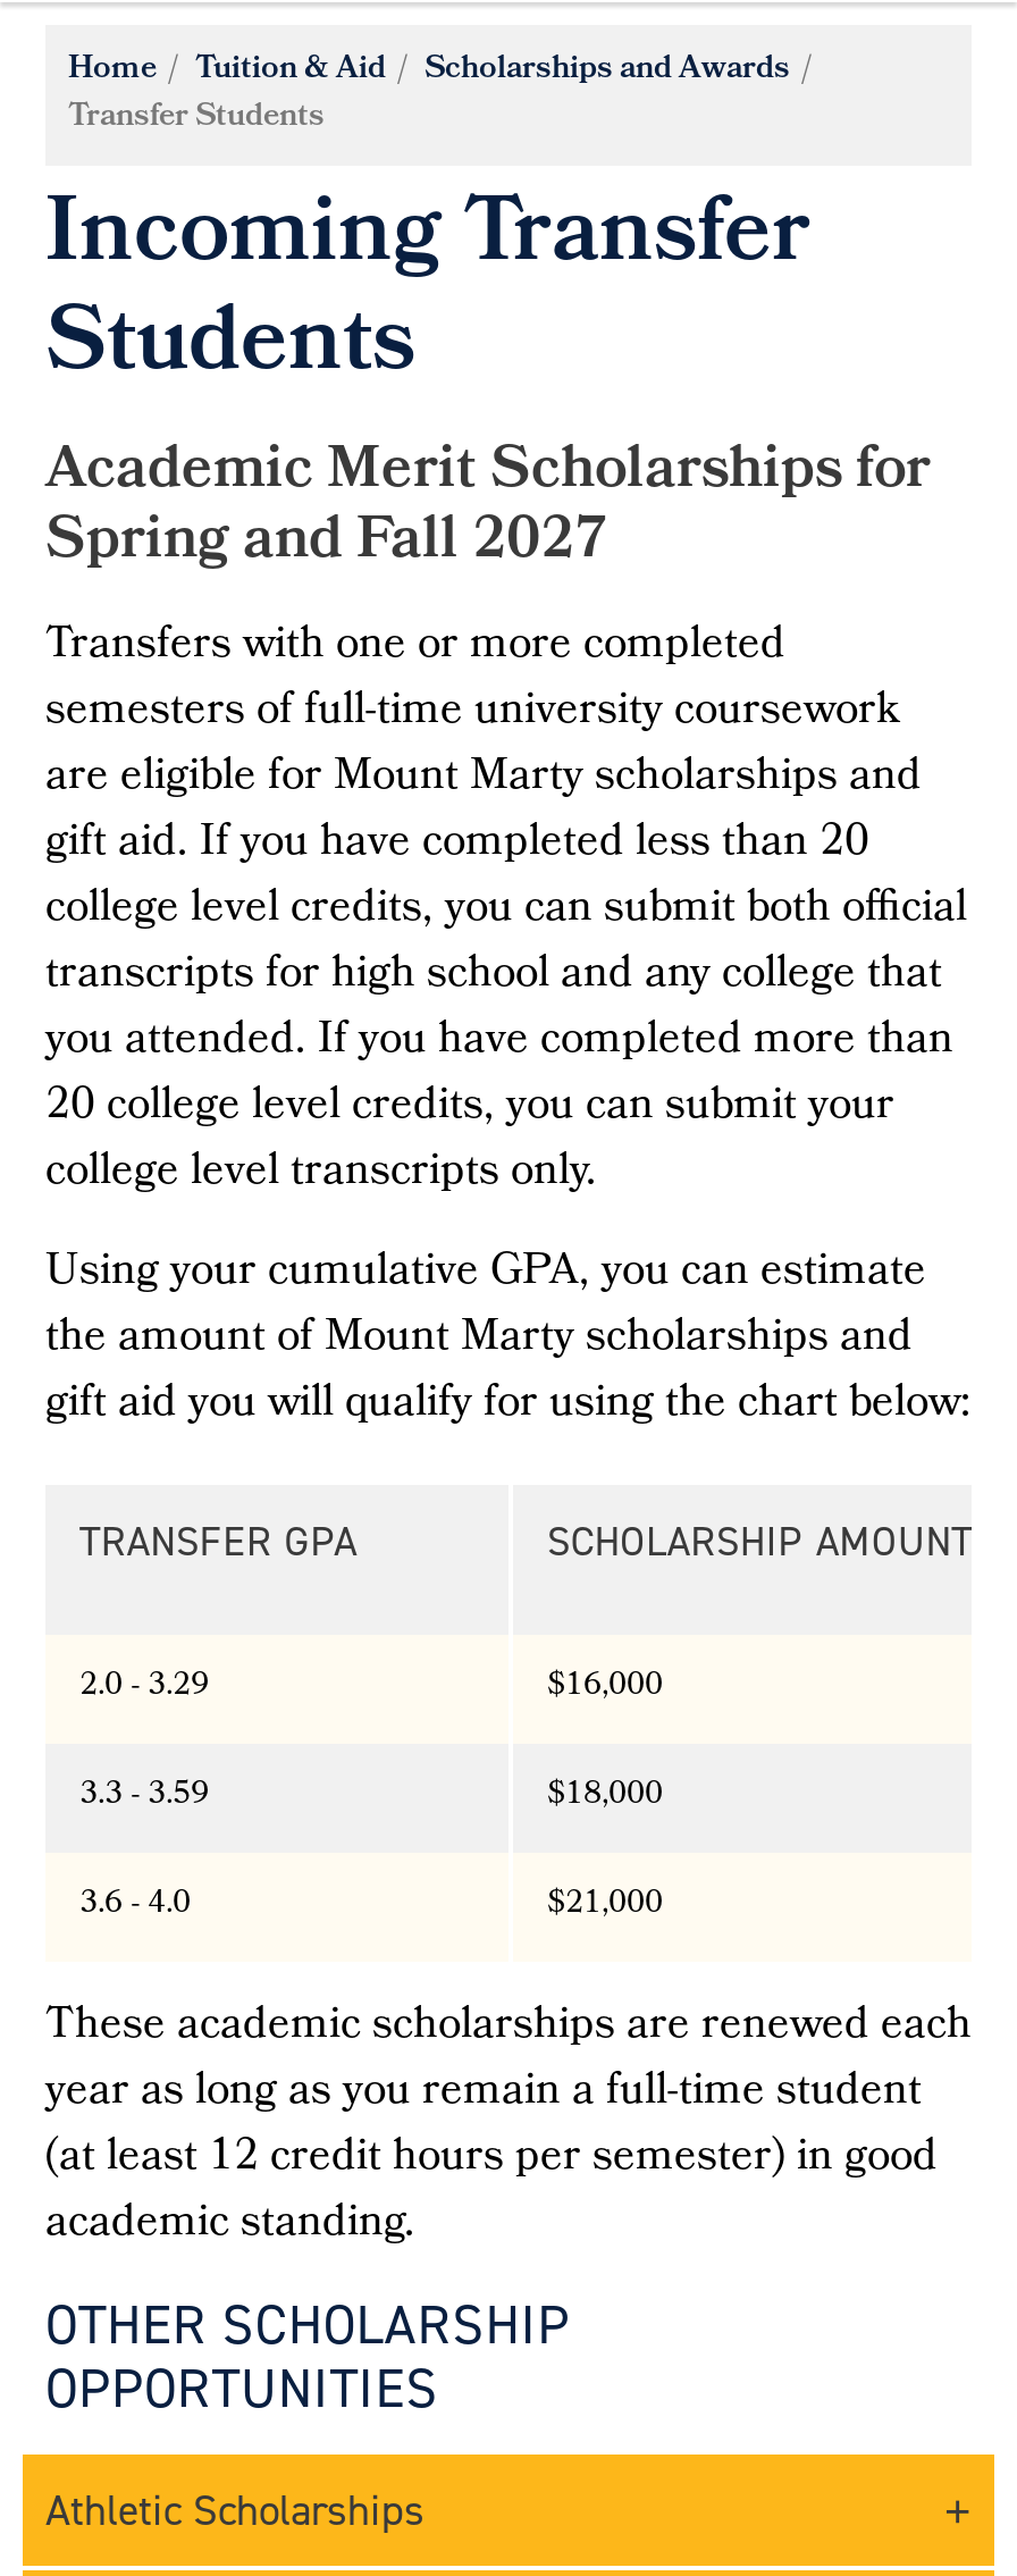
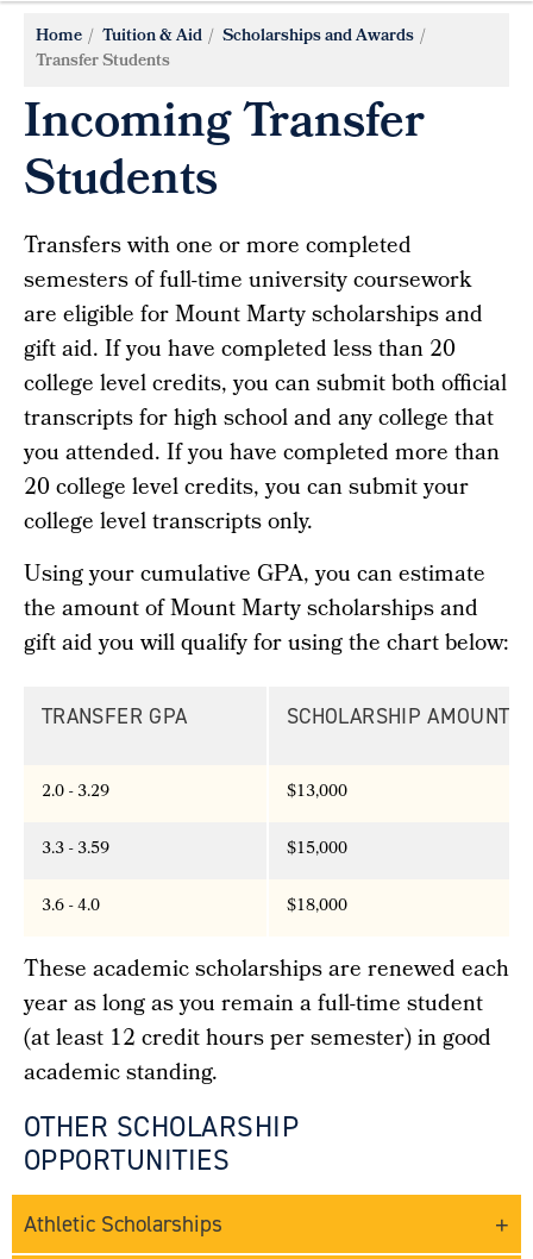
- Academic Merit Scholarships for
- Spring and Fall 2027

- $16,000
+ $13,000

- $18,000
+ $15,000

- $21,000
+ $18,000
